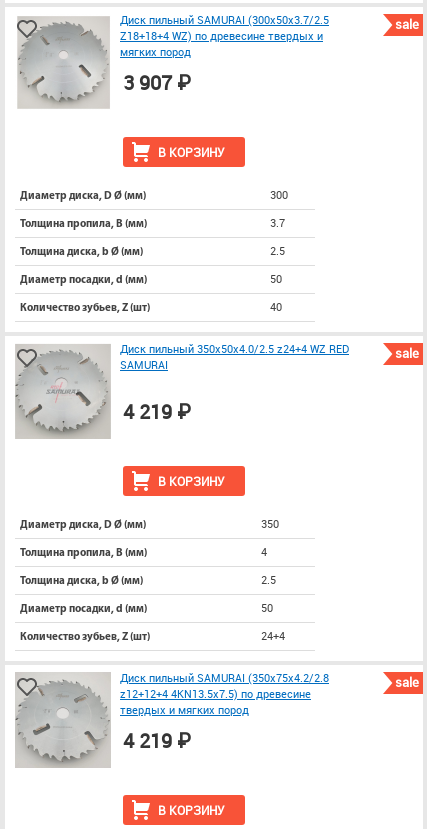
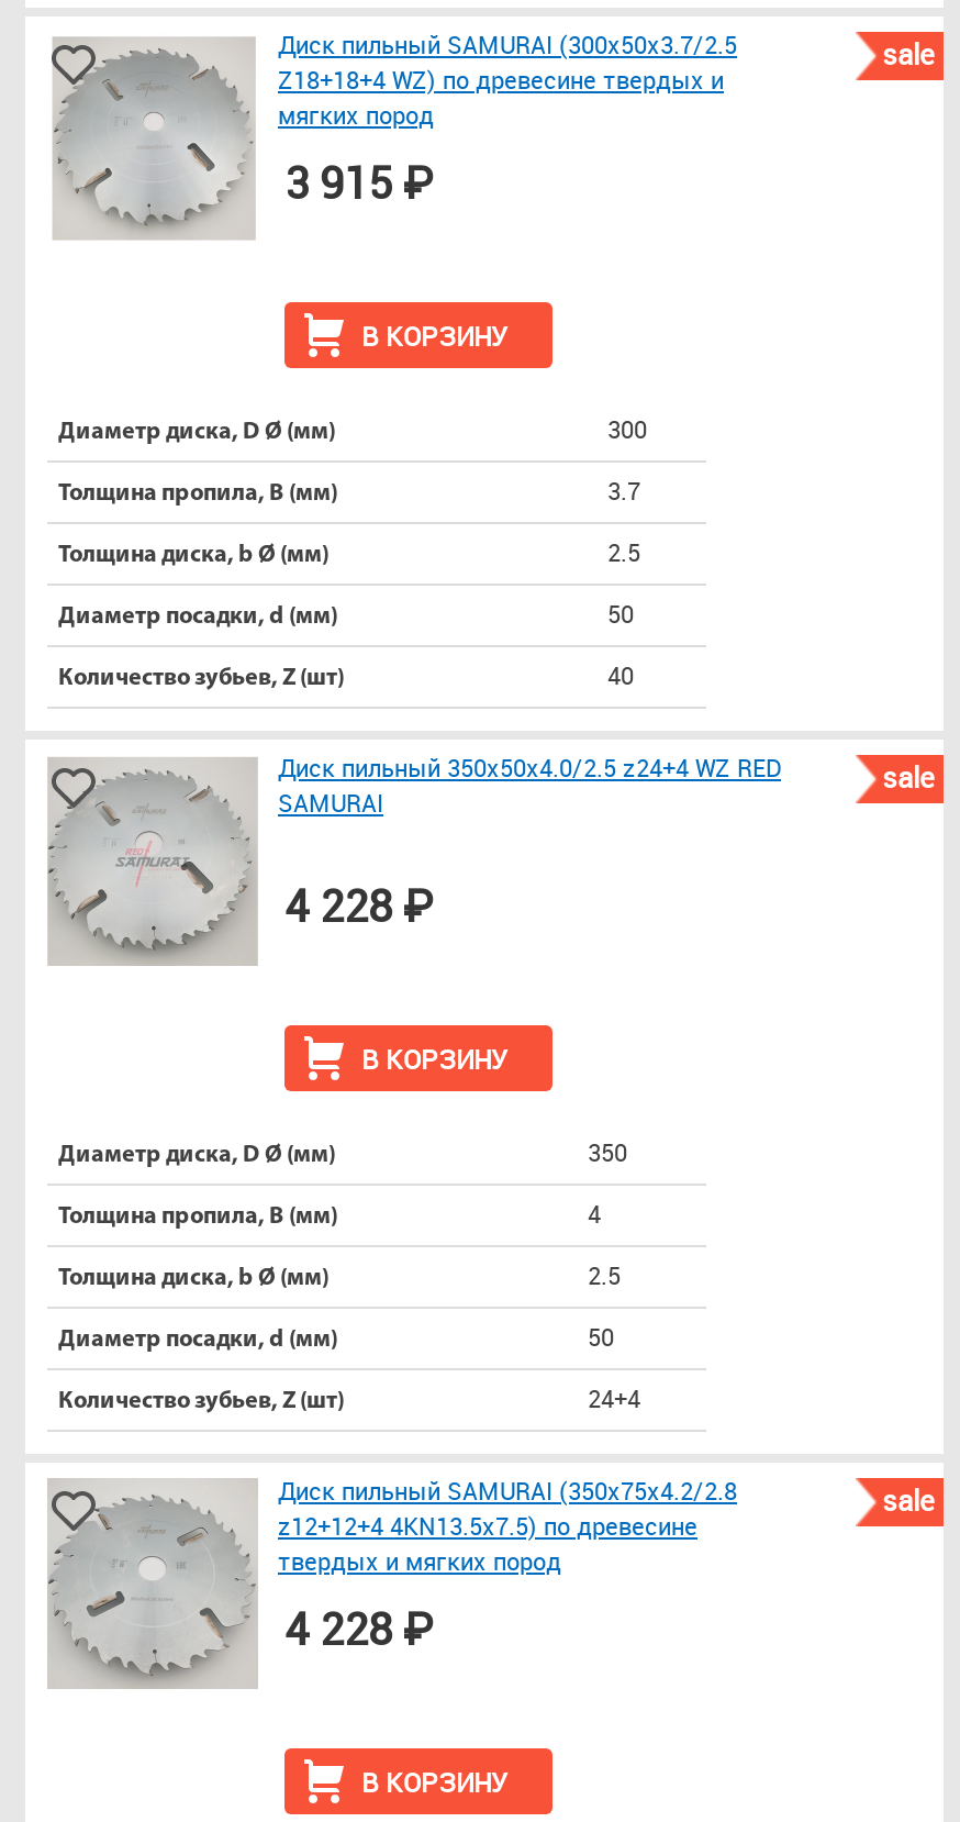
- 3 907 ₽
+ 3 915 ₽

- 4 219 ₽
+ 4 228 ₽

- 4 219 ₽
+ 4 228 ₽
